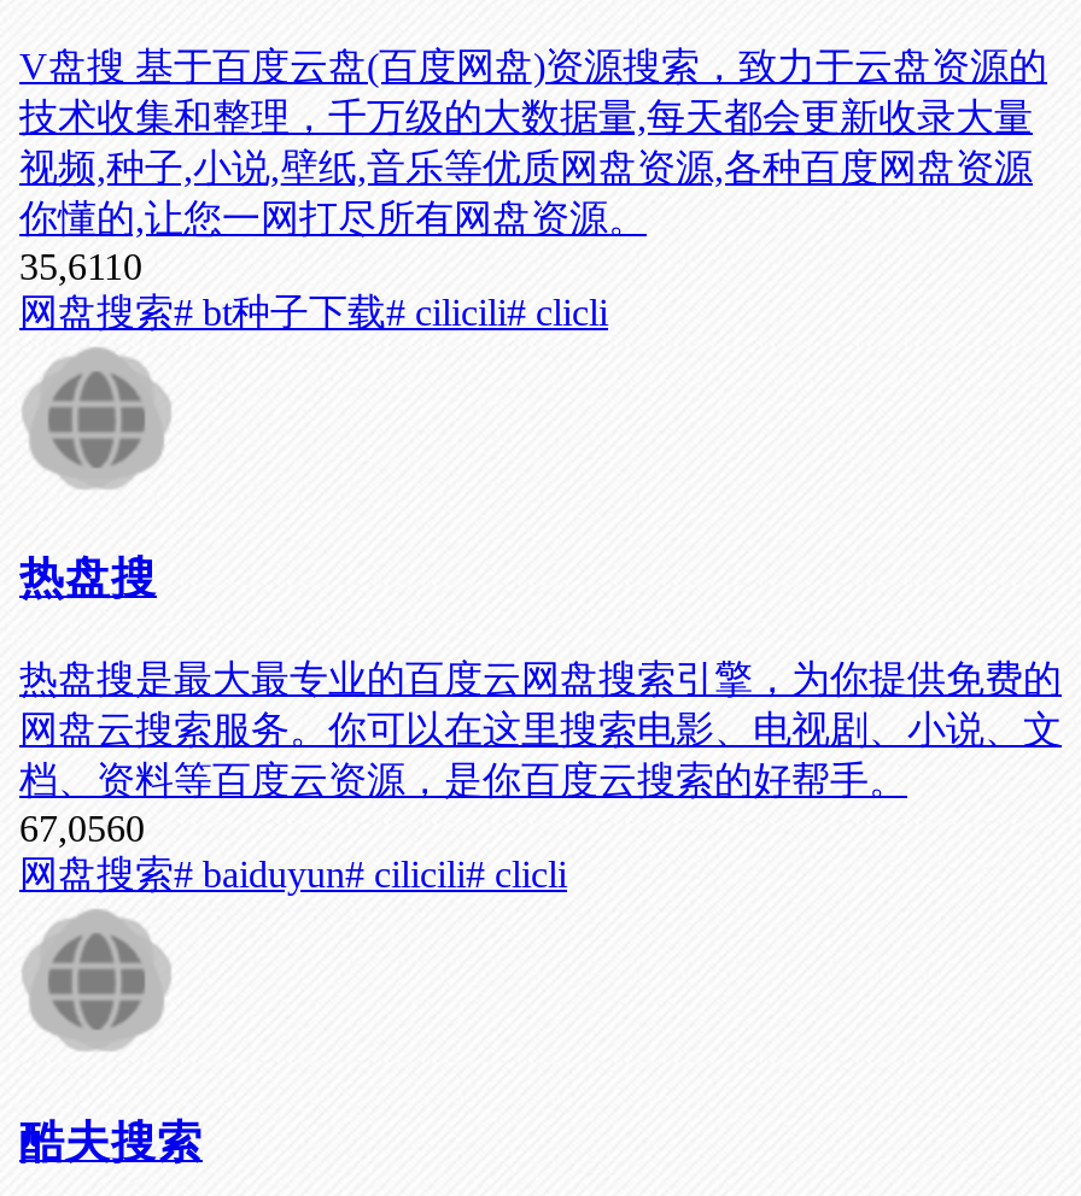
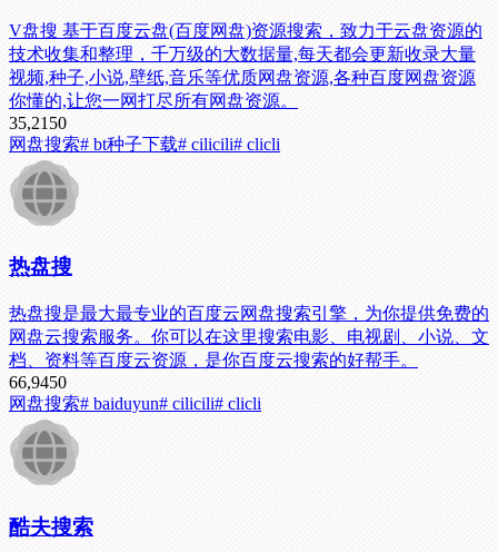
- 35,611 0
+ 35,215 0

- 67,0560
+ 66,9450
